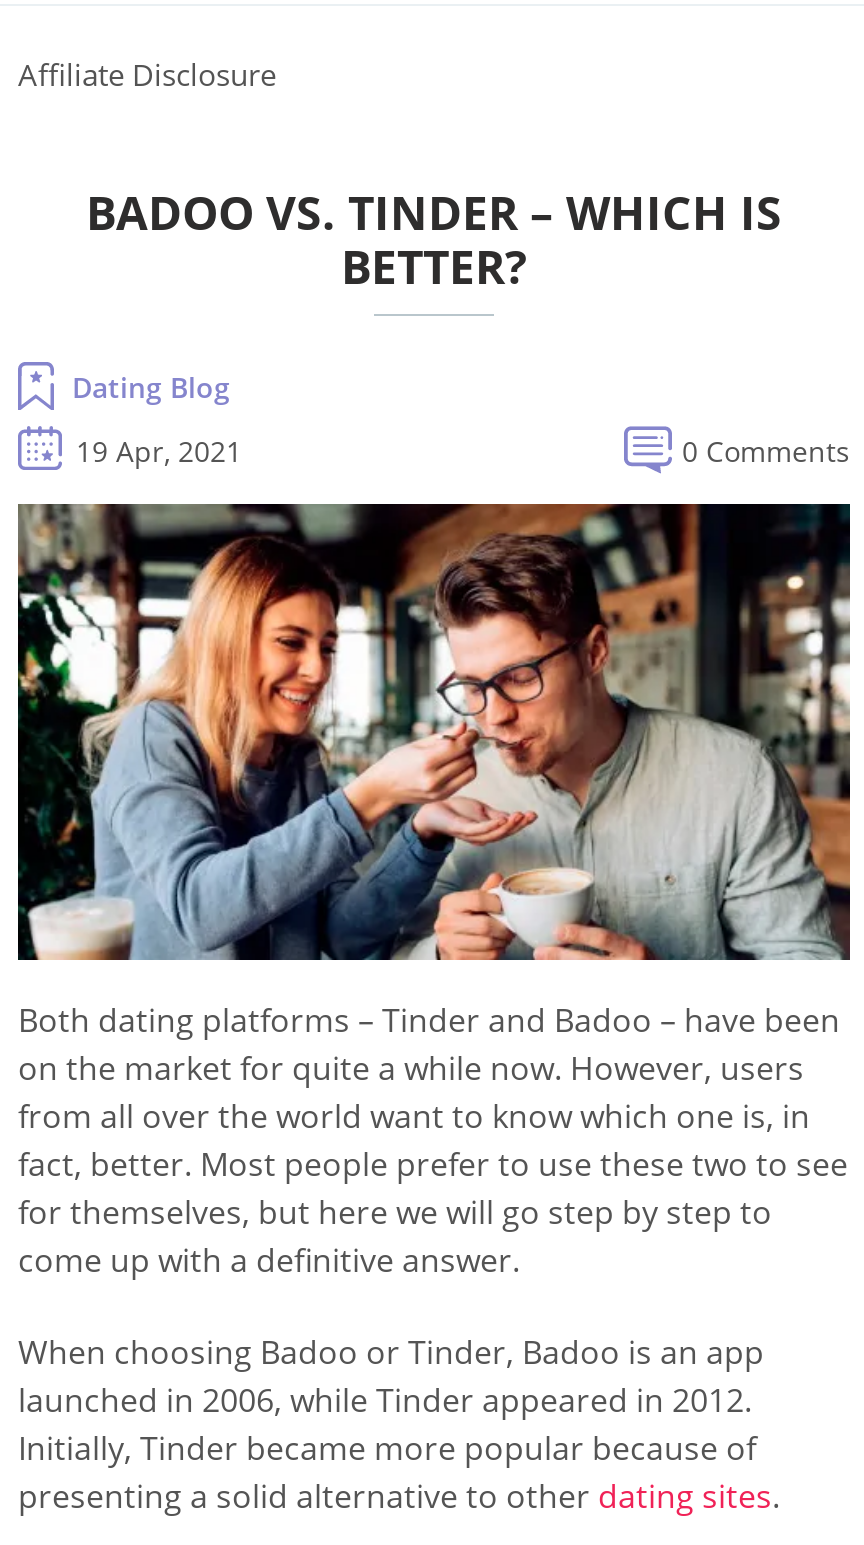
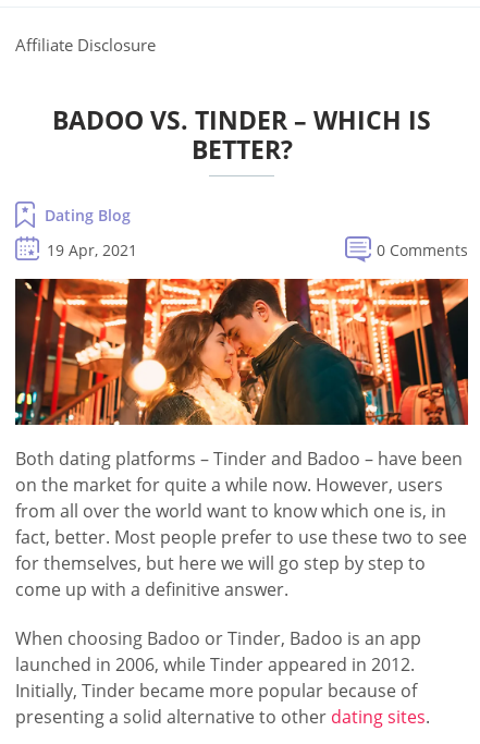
- [image]
+ [image]
